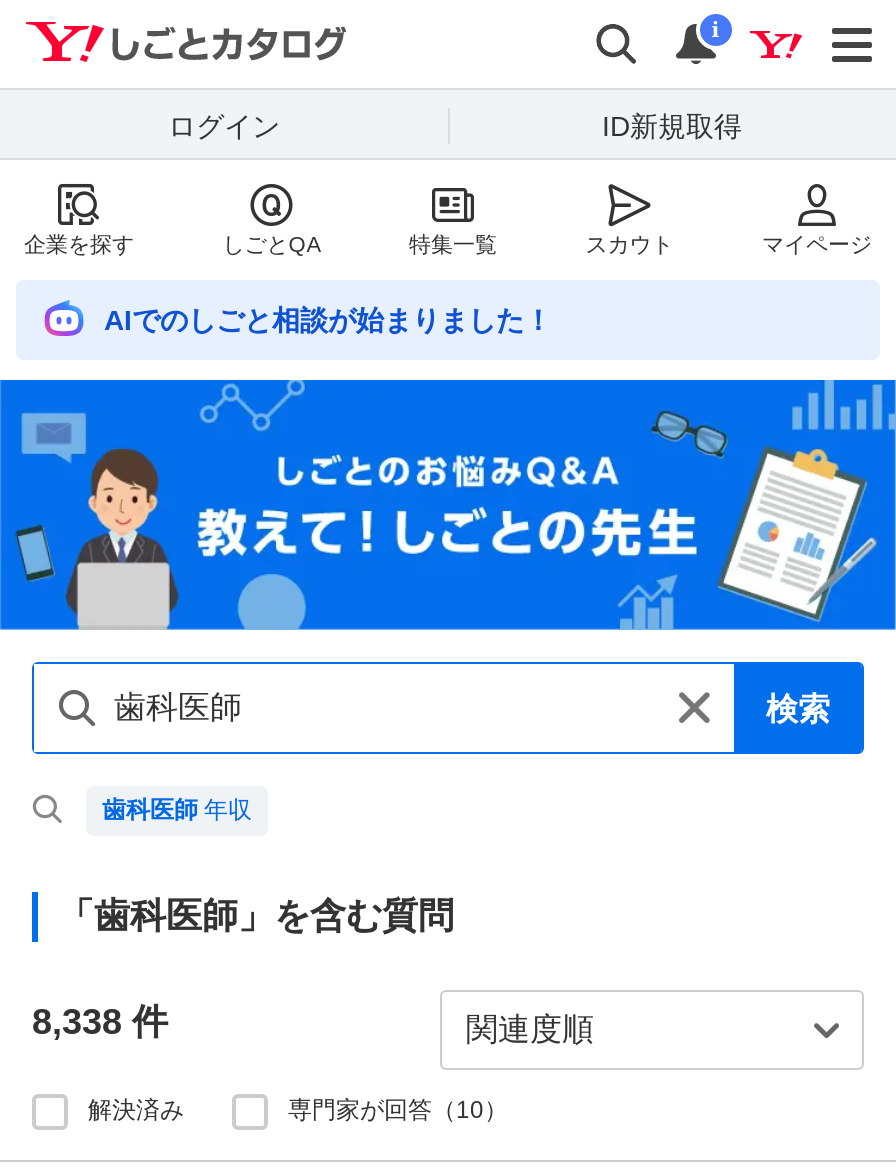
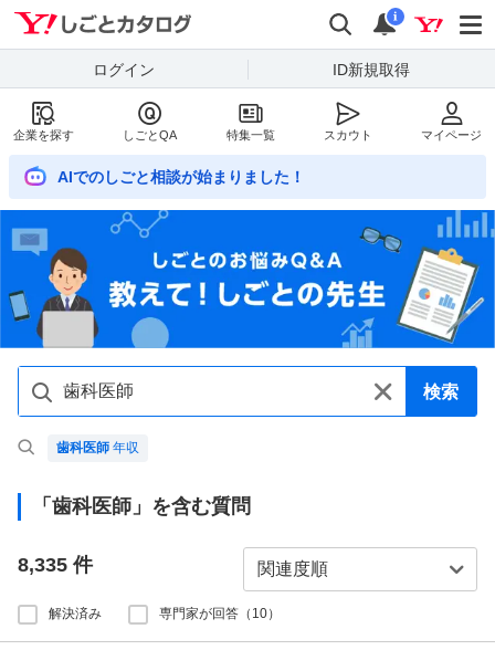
- 8,338 件
+ 8,335 件
